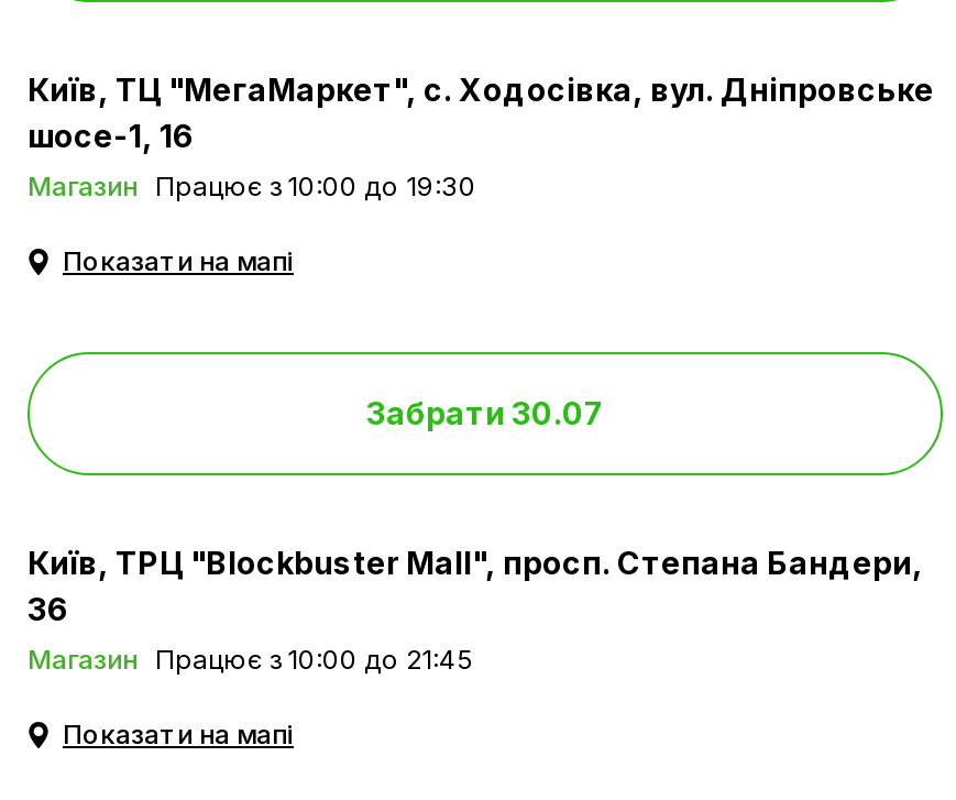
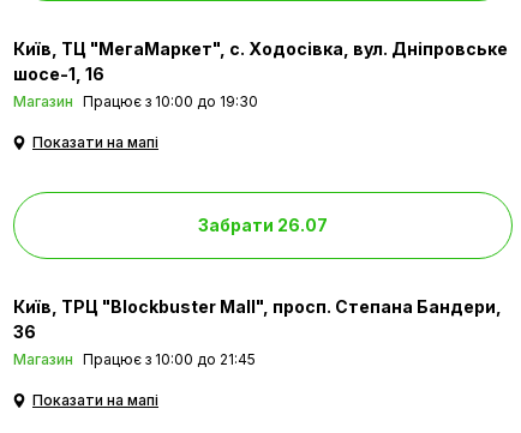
- Забрати 30.07
+ Забрати 26.07
